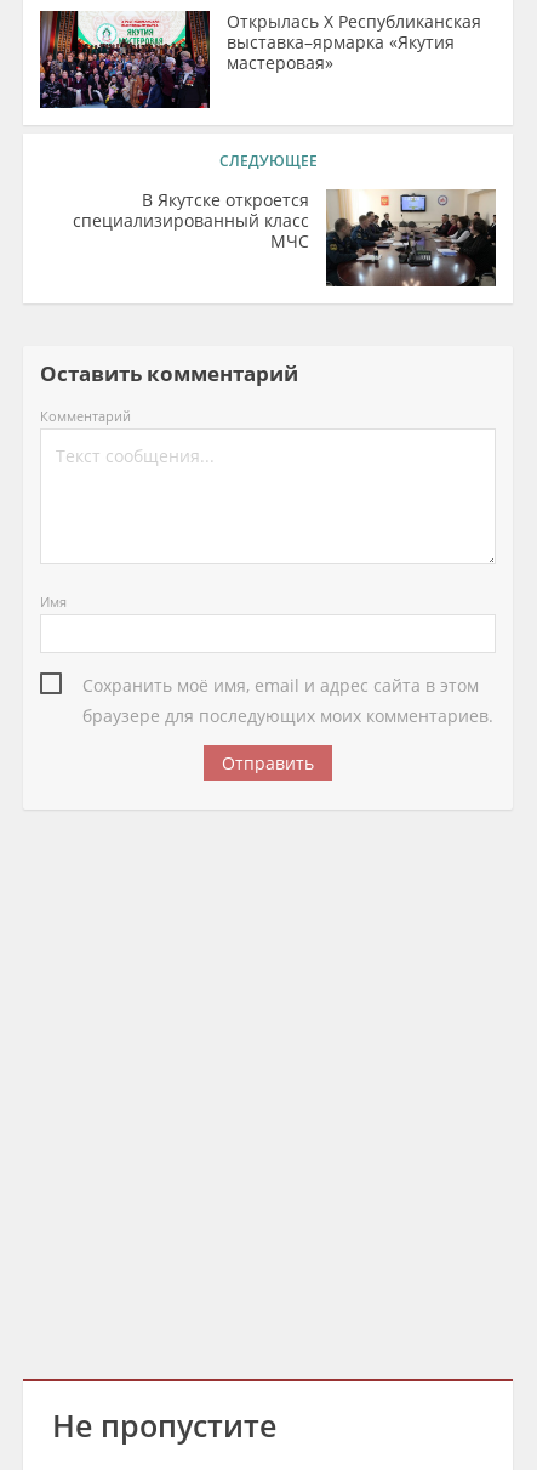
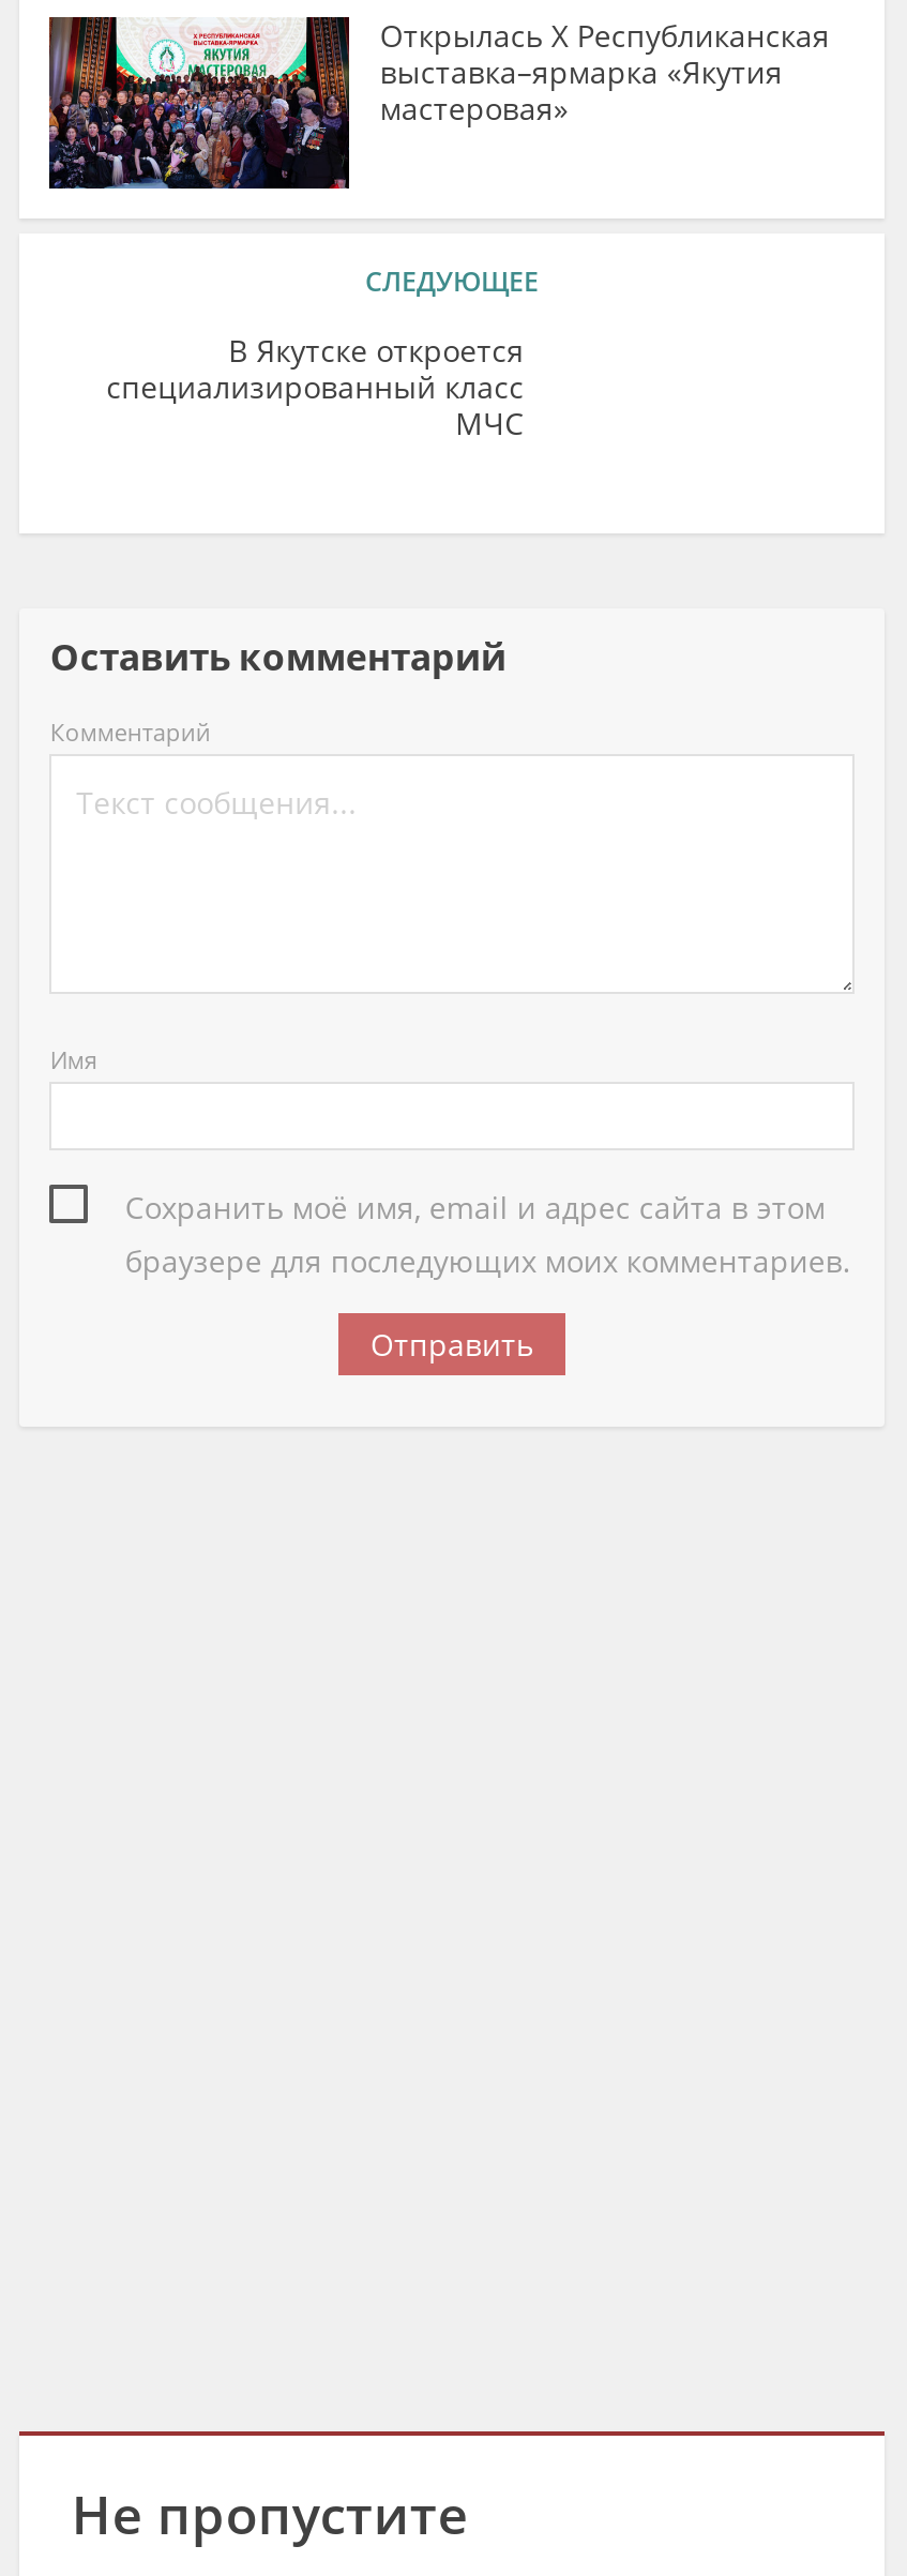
- [image]
